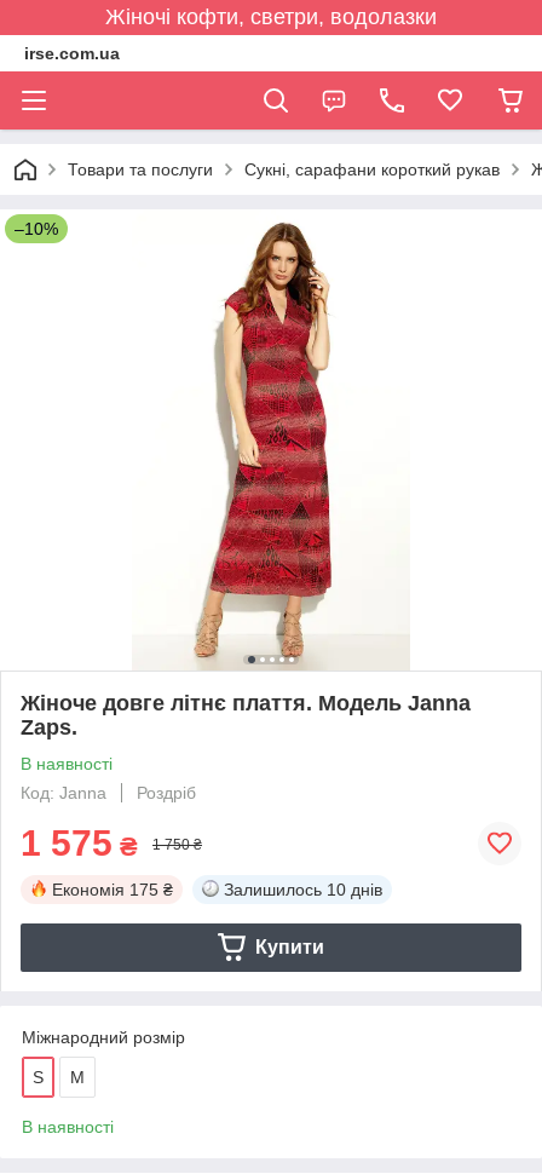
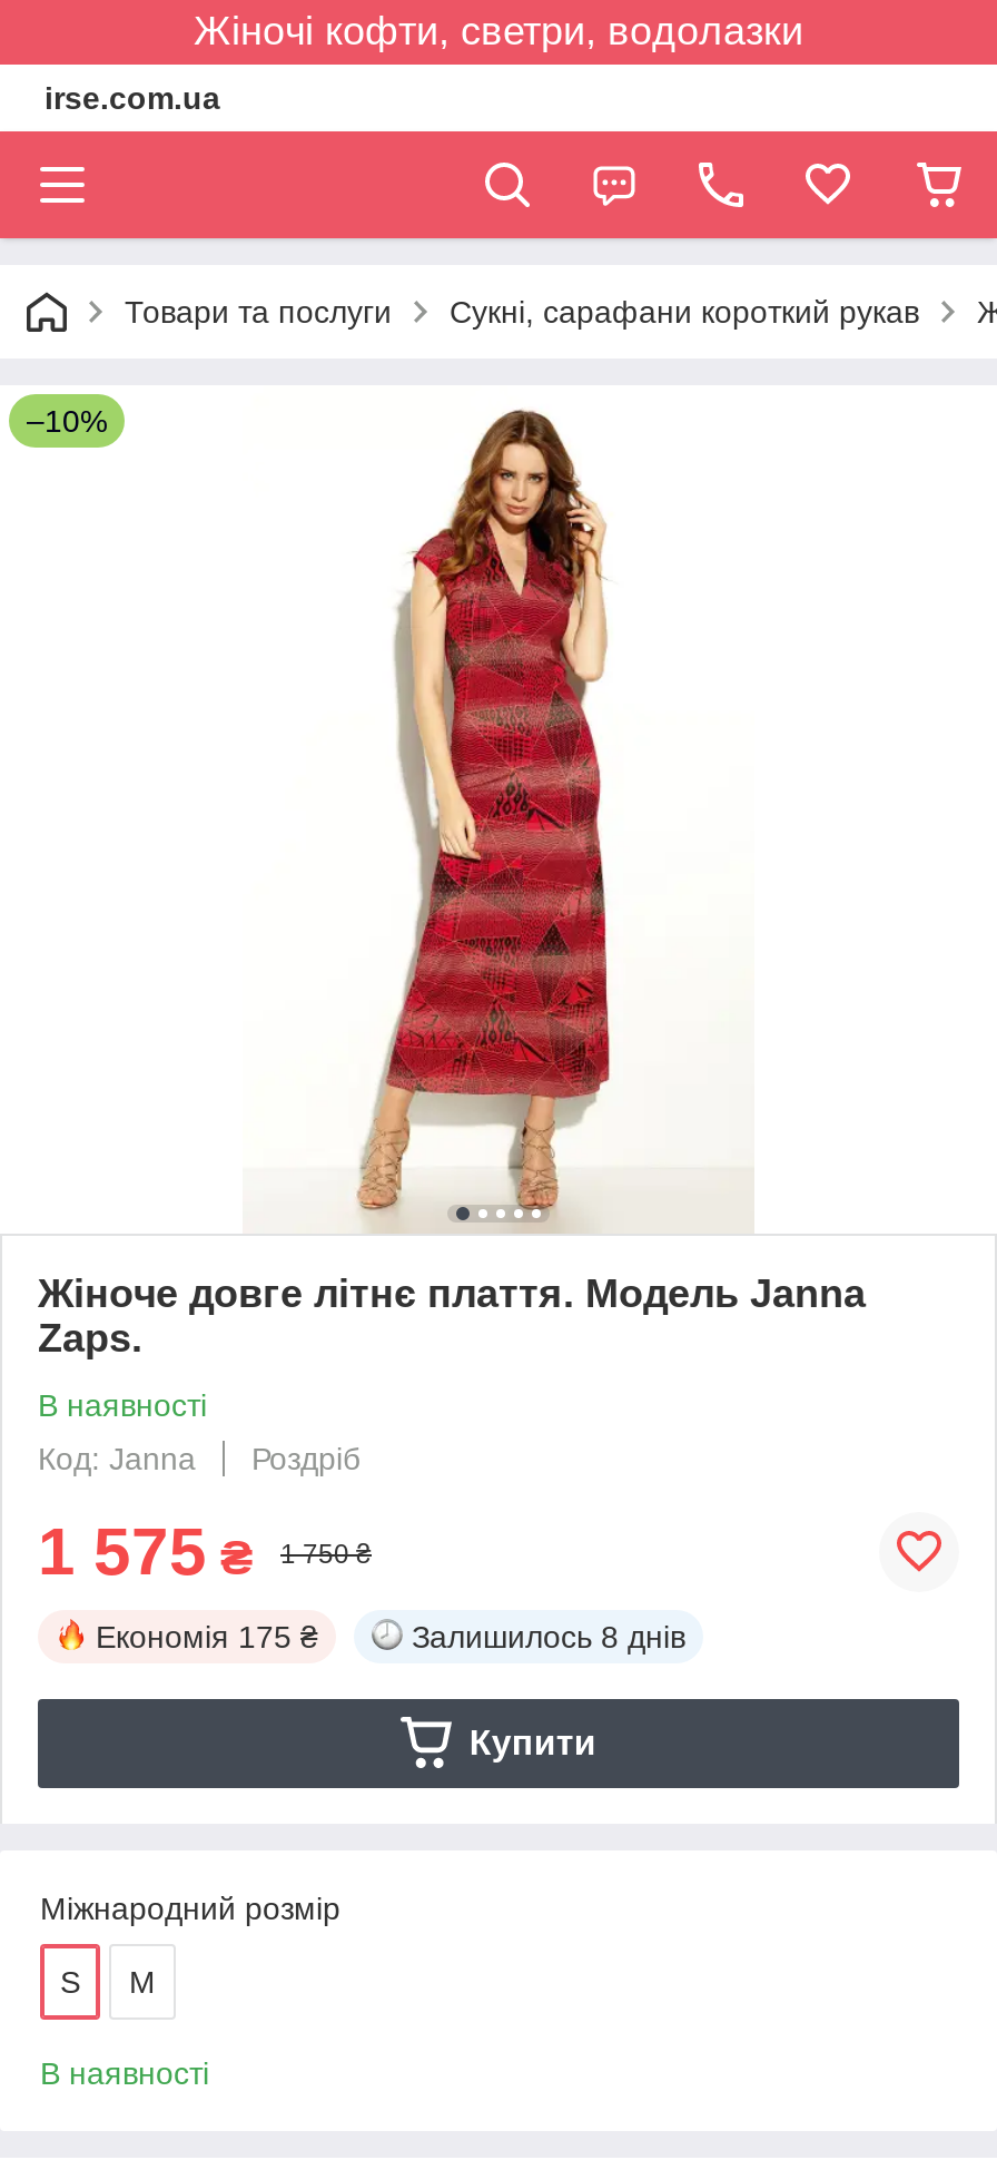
- Залишилось 10 днів
+ Залишилось 8 днів
